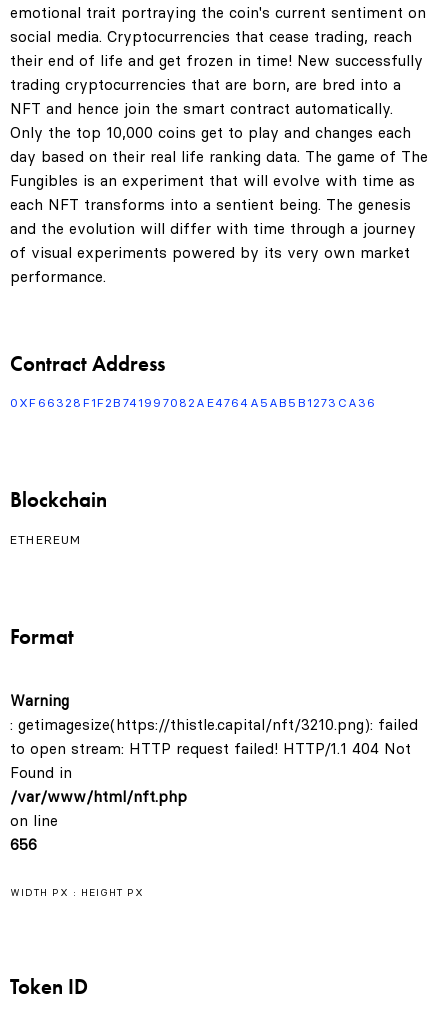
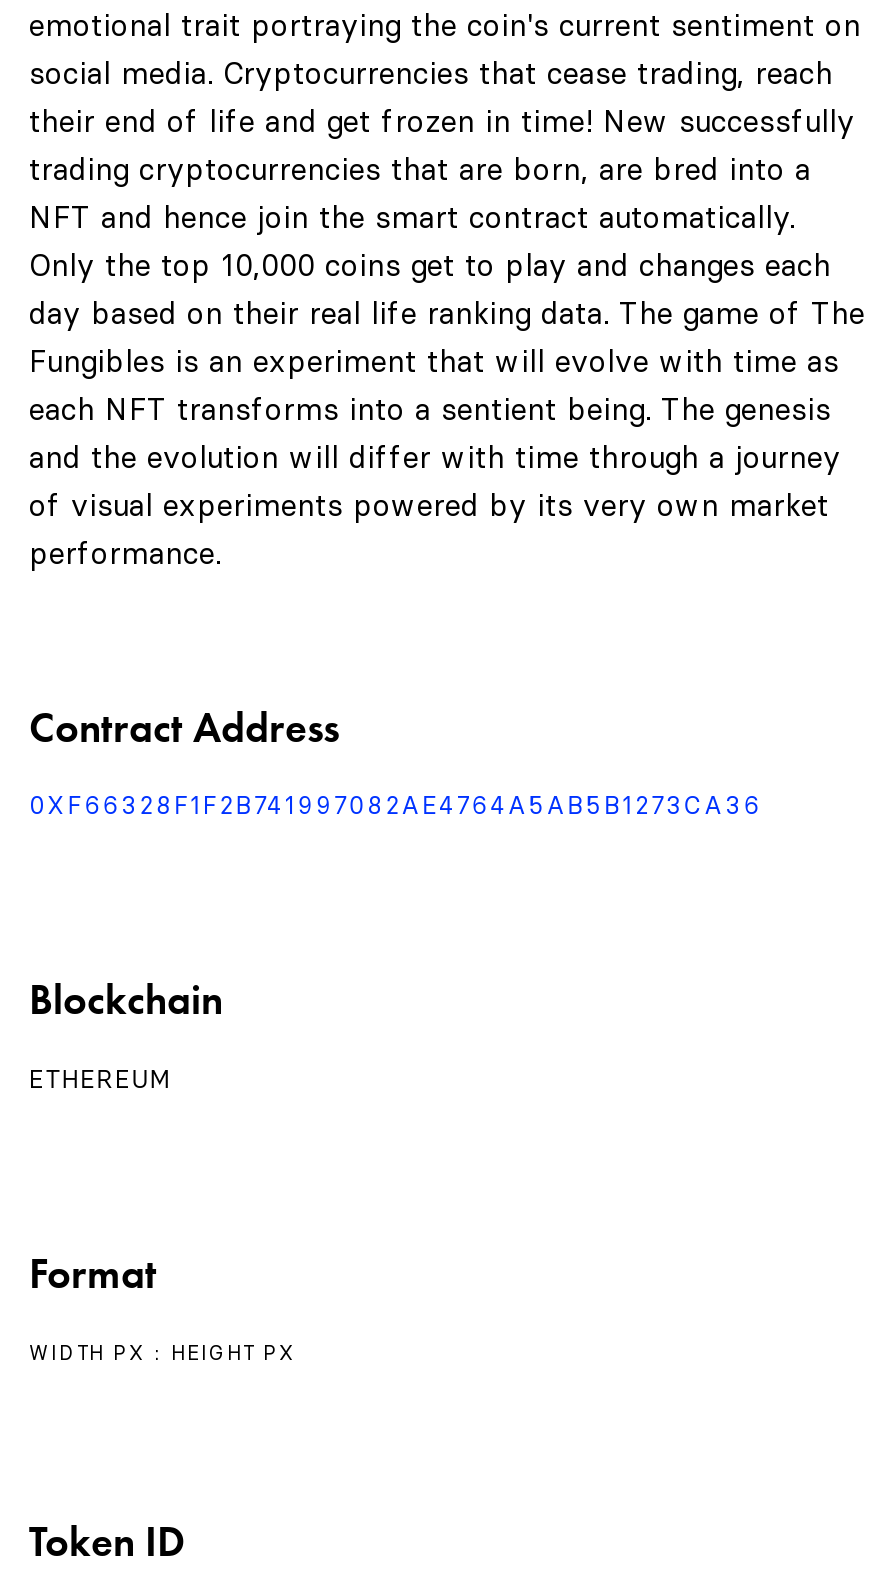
- Warning
- : getimagesize(https://thistle.capital/nft/3210.png): failed
- to open stream: HTTP request failed! HTTP/1.1 404 Not
- Found in
- /var/www/html/nft.php
- on line
- 656
